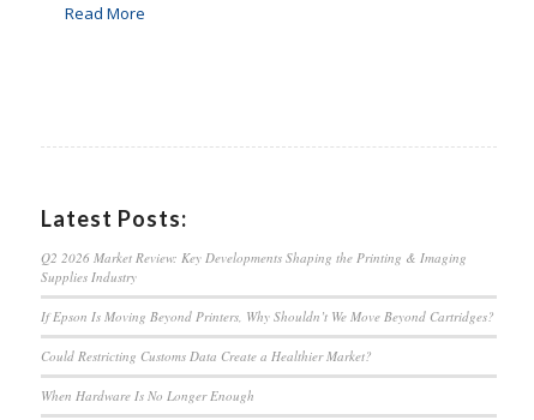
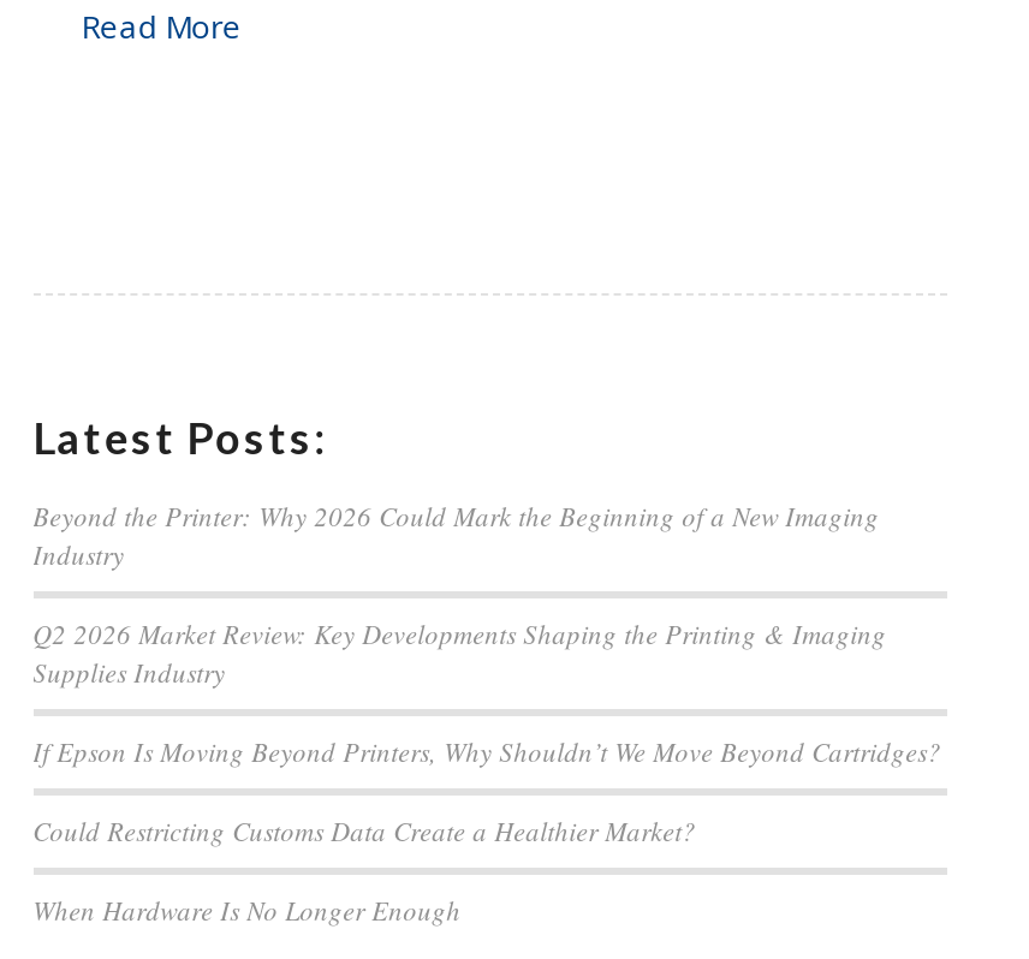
+ Beyond the Printer: Why 2026 Could Mark the Beginning of a New Imaging
+ Industry
